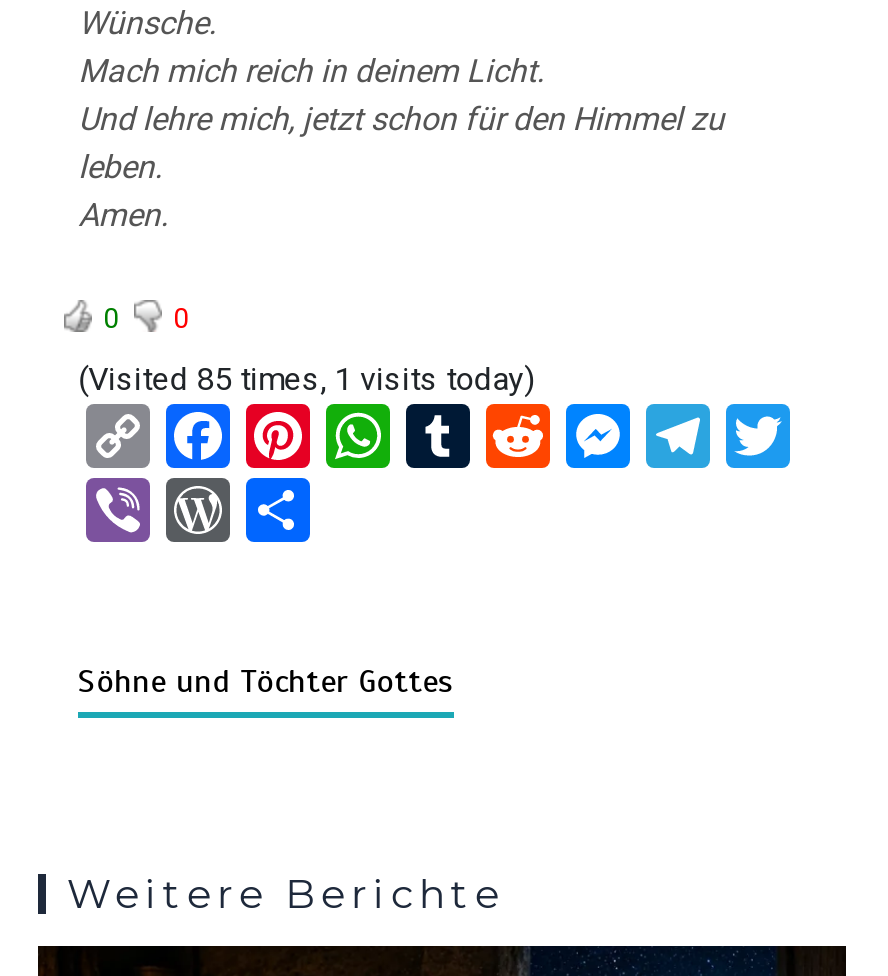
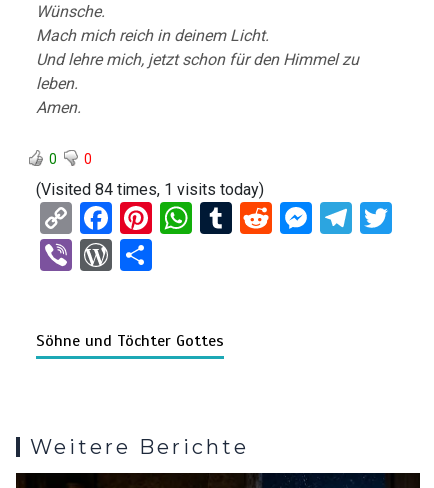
- (Visited 85 times, 1 visits today)
+ (Visited 84 times, 1 visits today)
